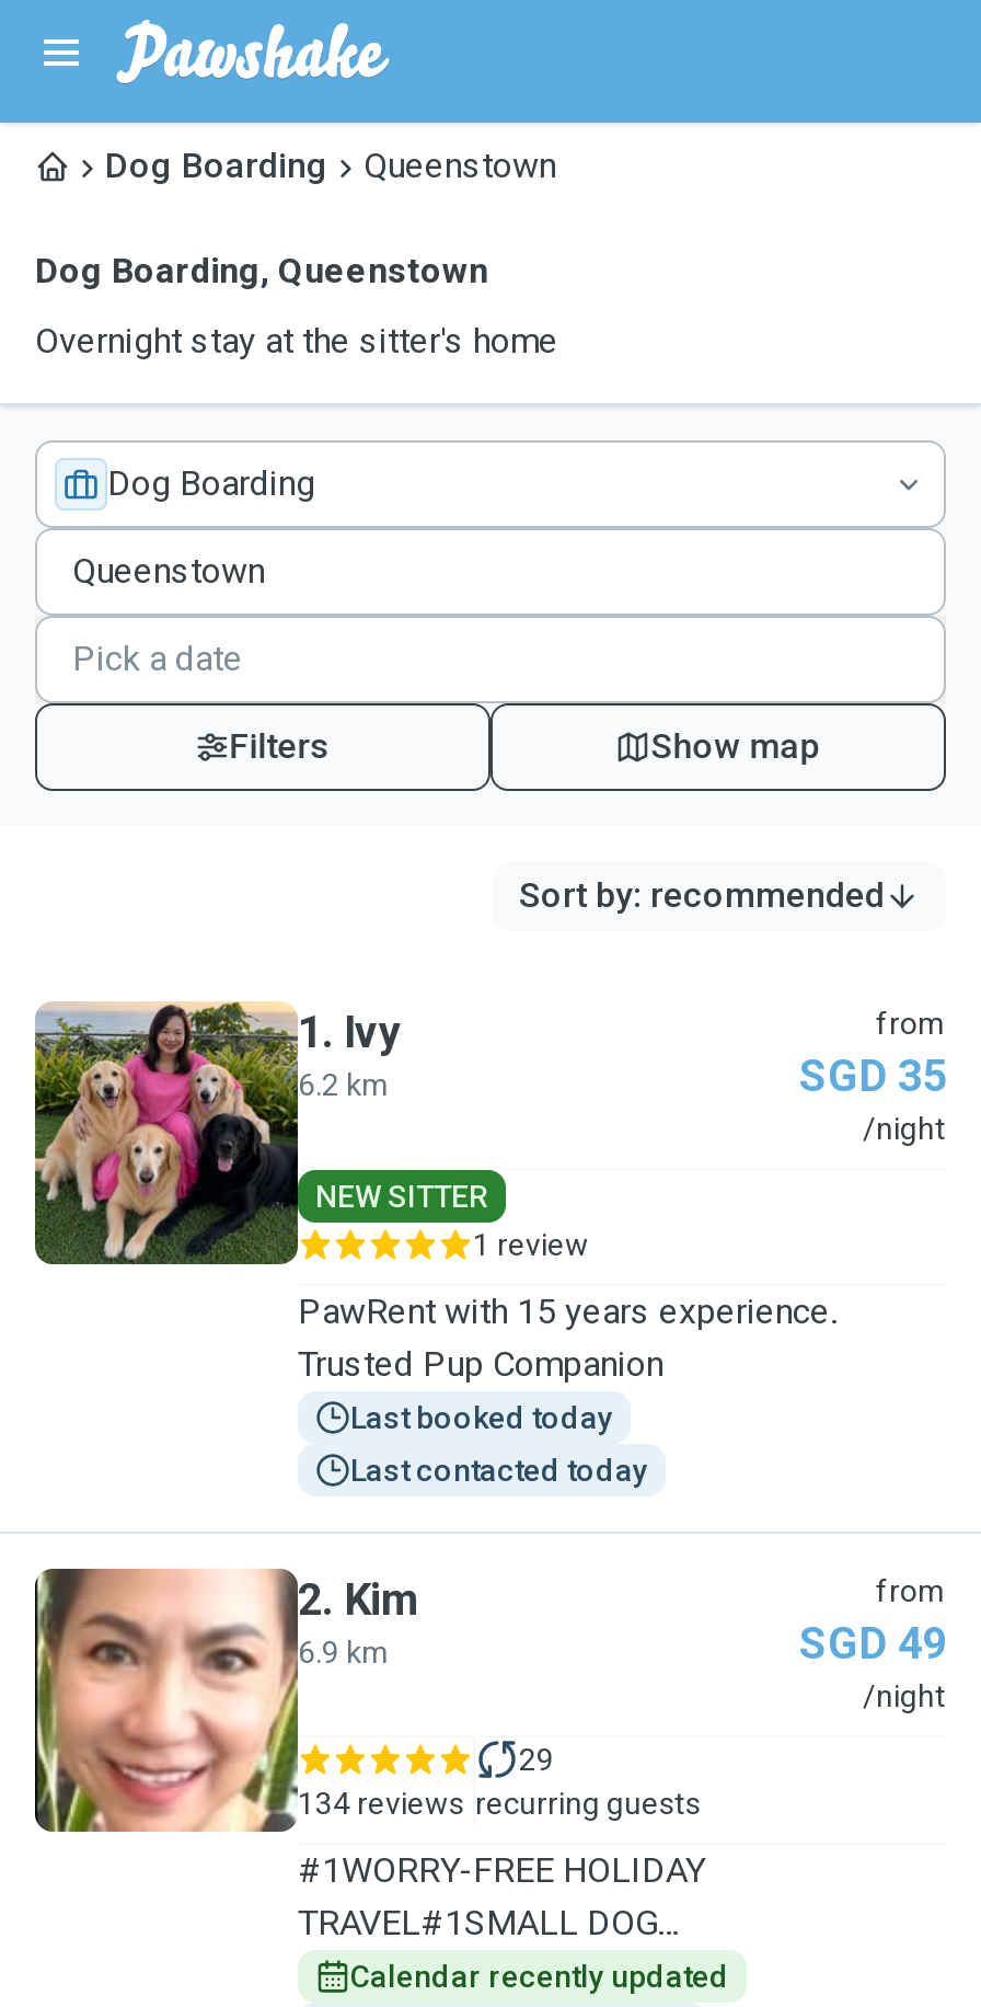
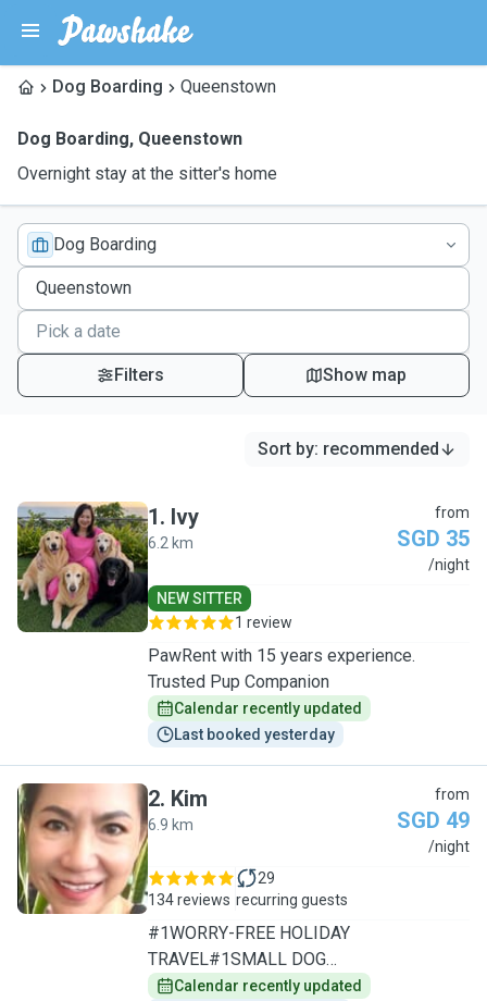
- Last booked today
+ Calendar recently updated

- Last contacted today
+ Last booked yesterday
